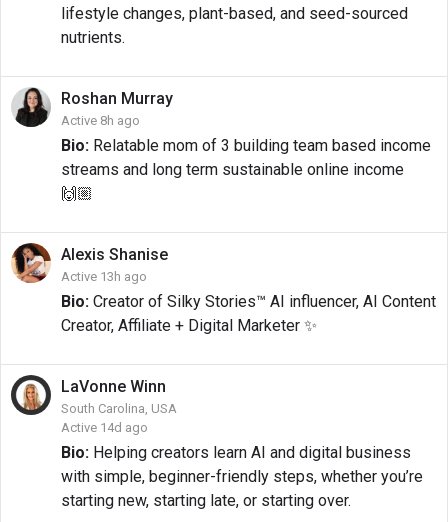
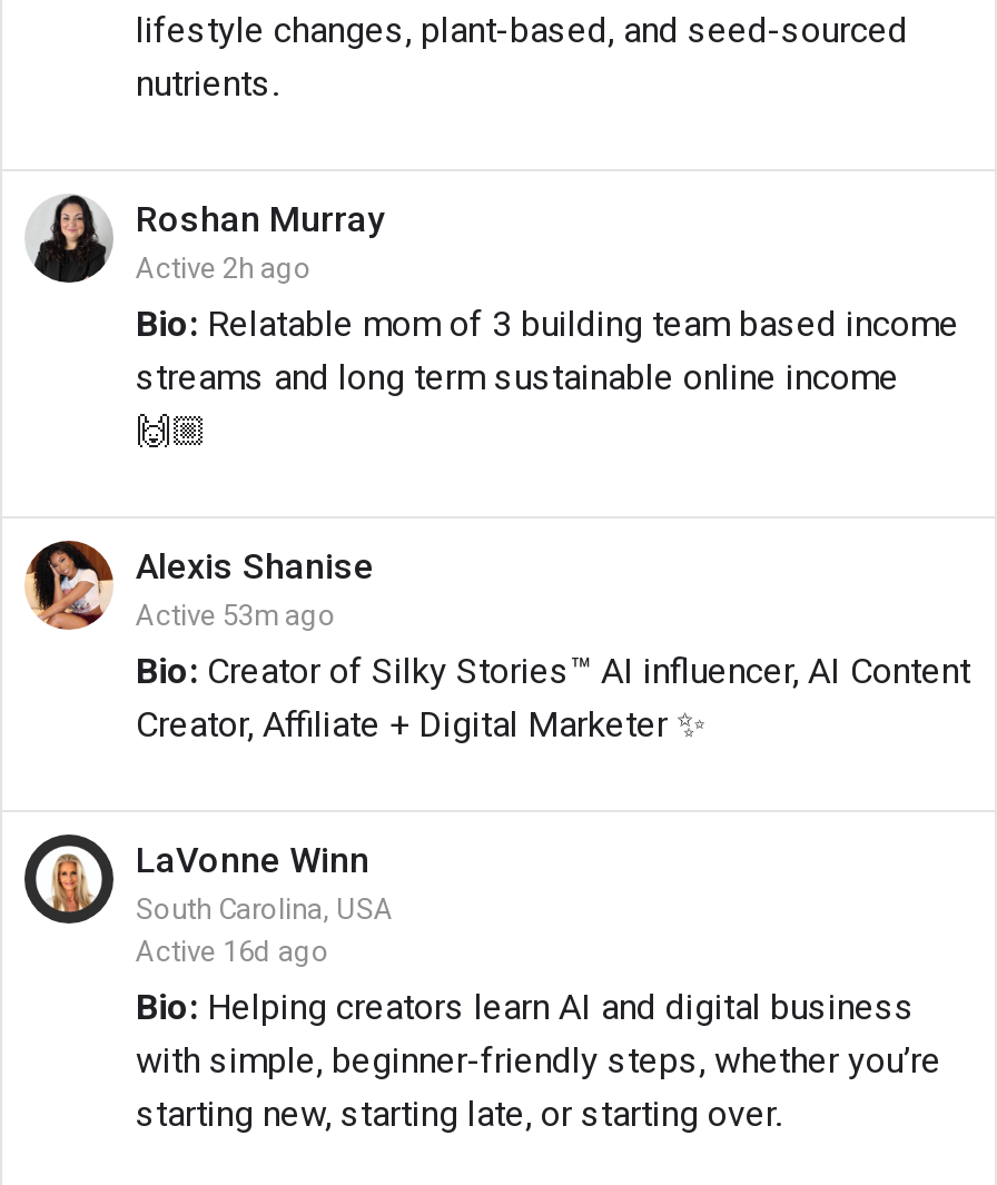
- Active 8h ago
+ Active 2h ago

- Active 13h ago
+ Active 53m ago

- Active 14d ago
+ Active 16d ago
